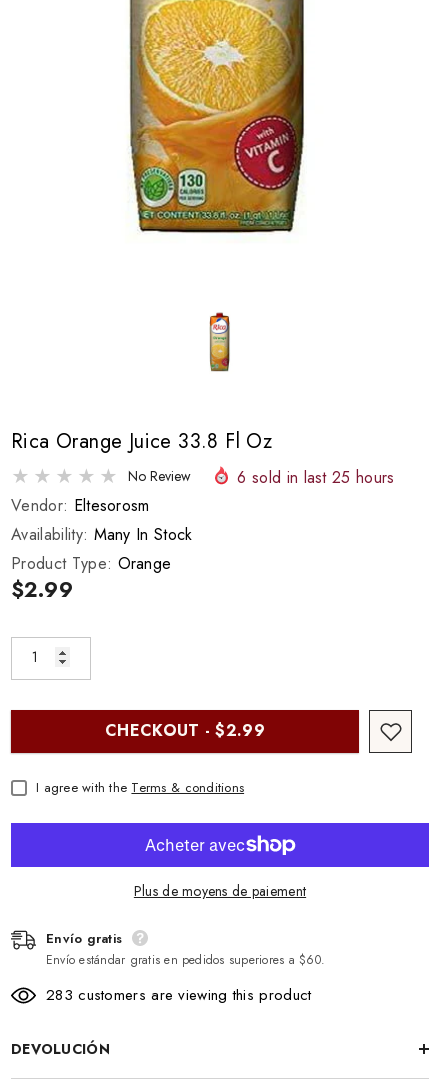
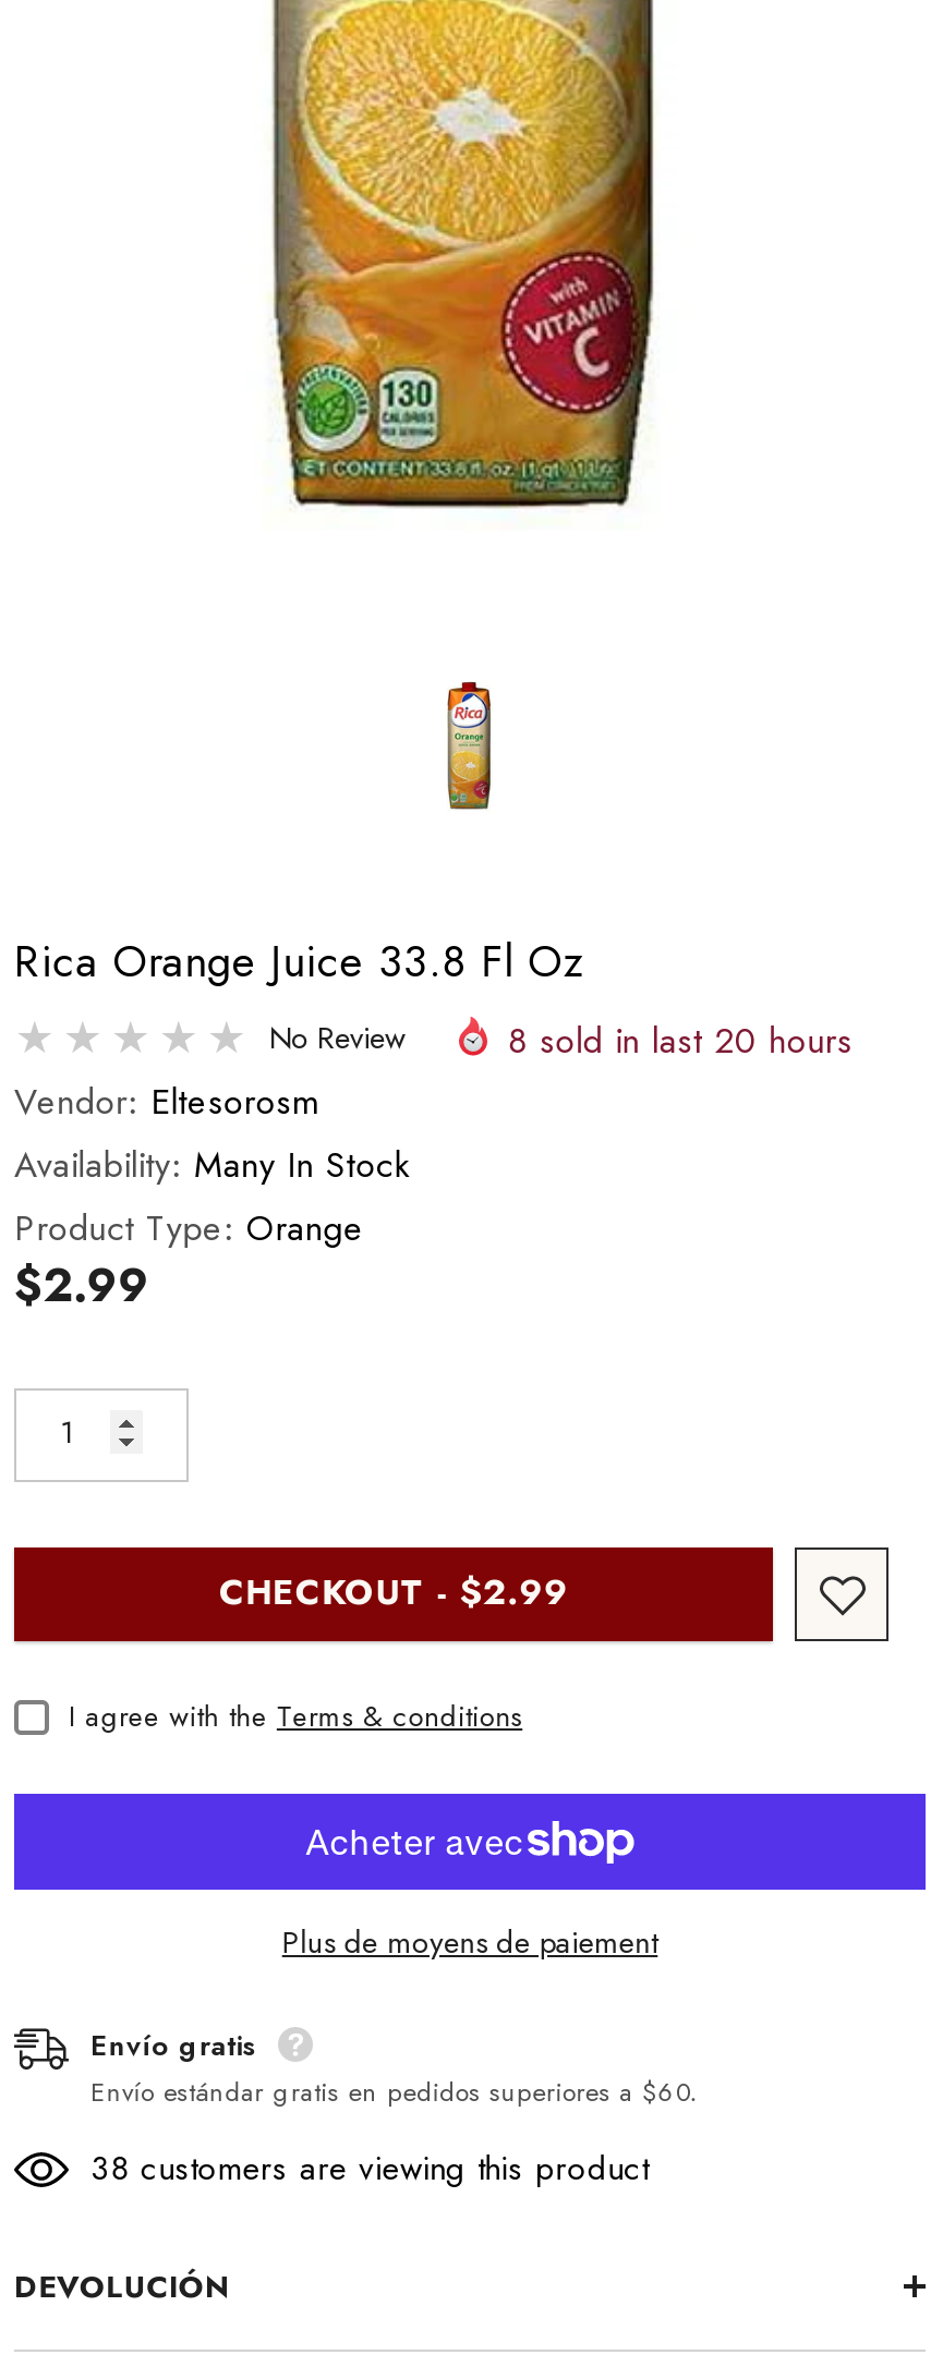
- 6 sold in last 25 hours
+ 8 sold in last 20 hours

- 283 customers are viewing this product
+ 38 customers are viewing this product
